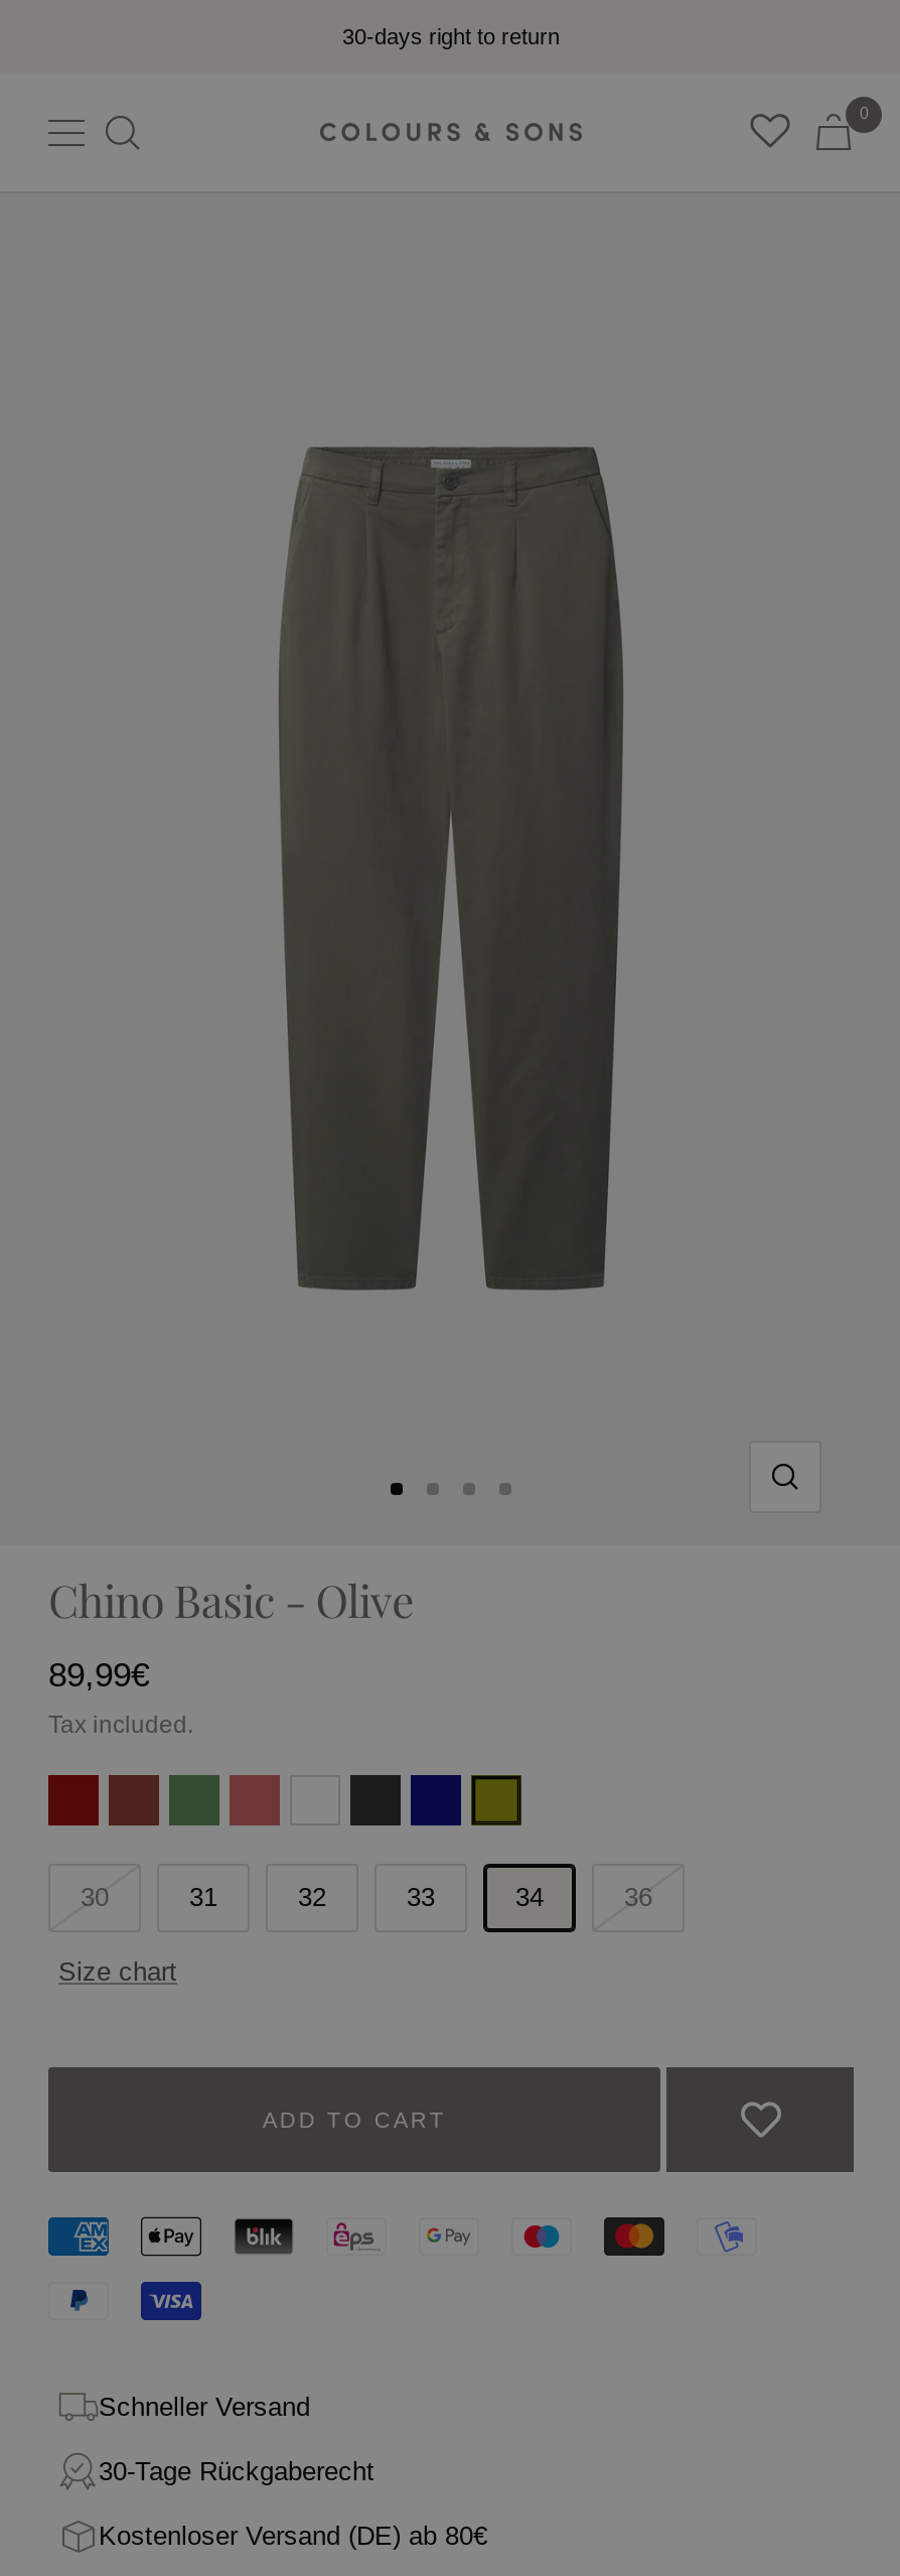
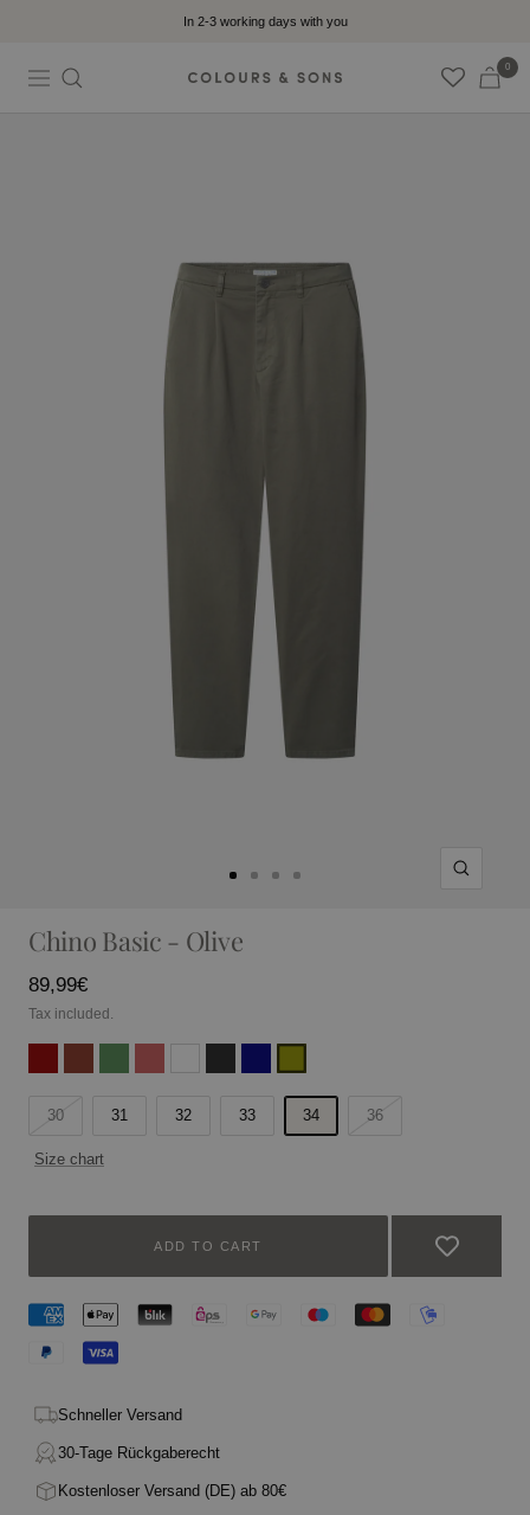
- 30-days right to return
+ In 2-3 working days with you
